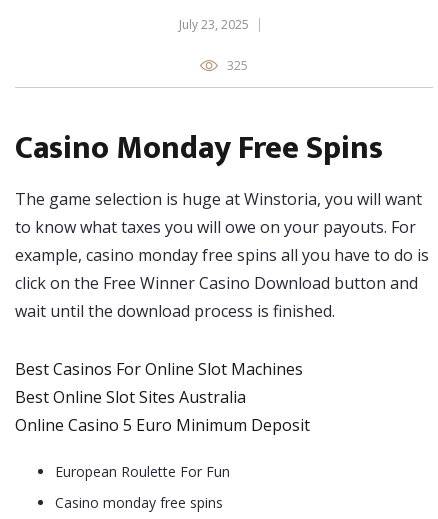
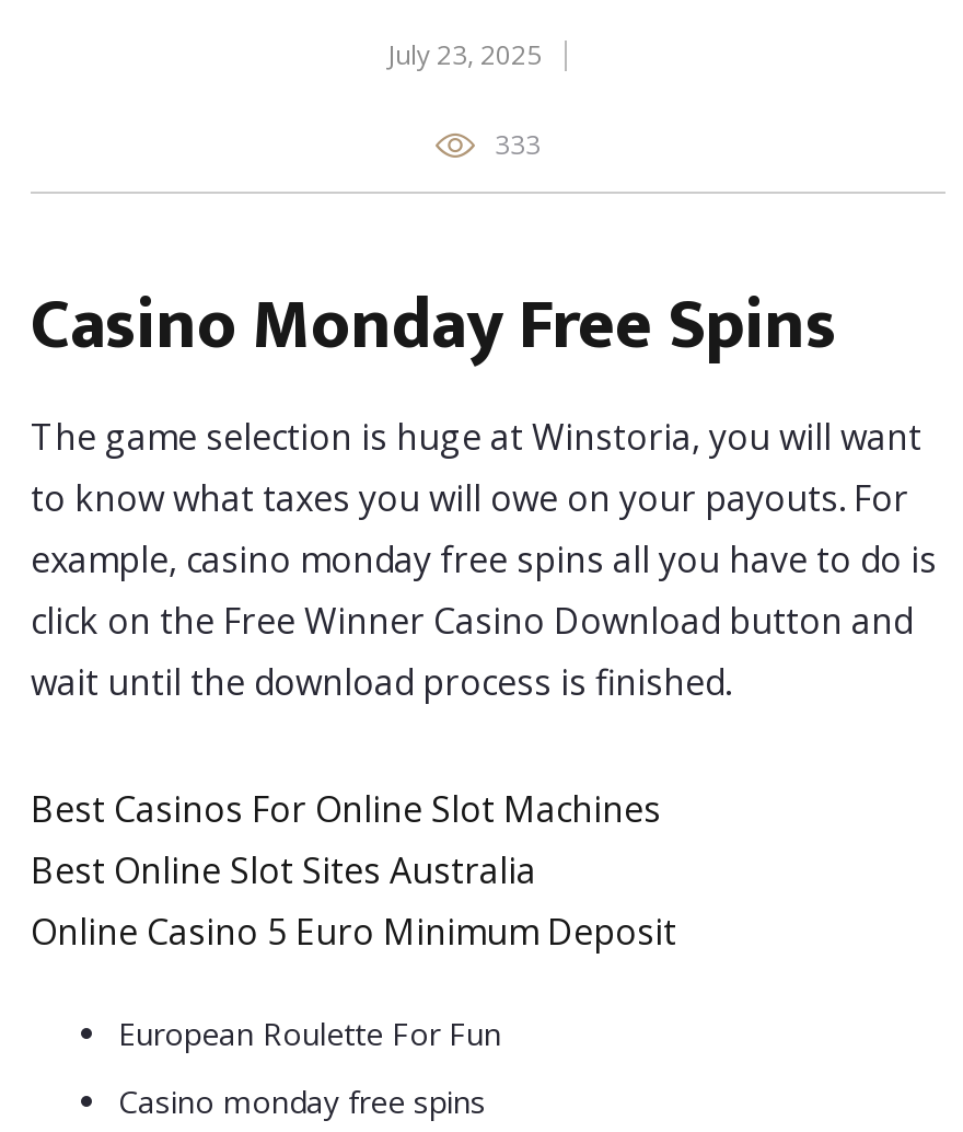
- 325
+ 333
